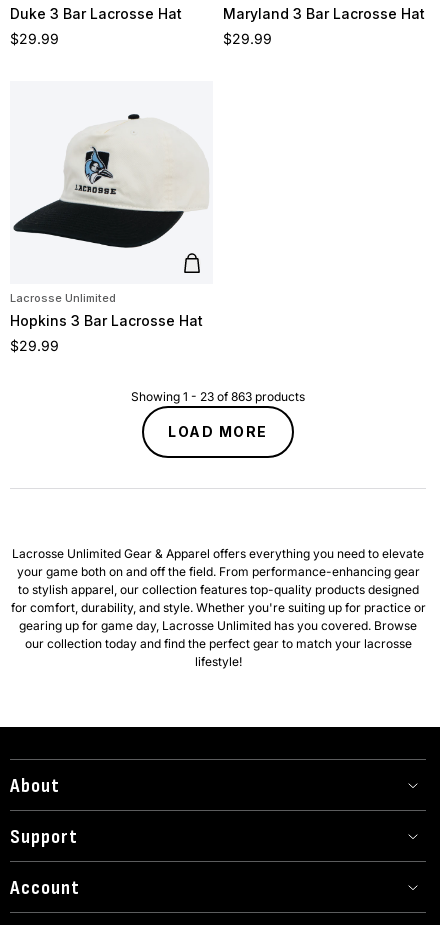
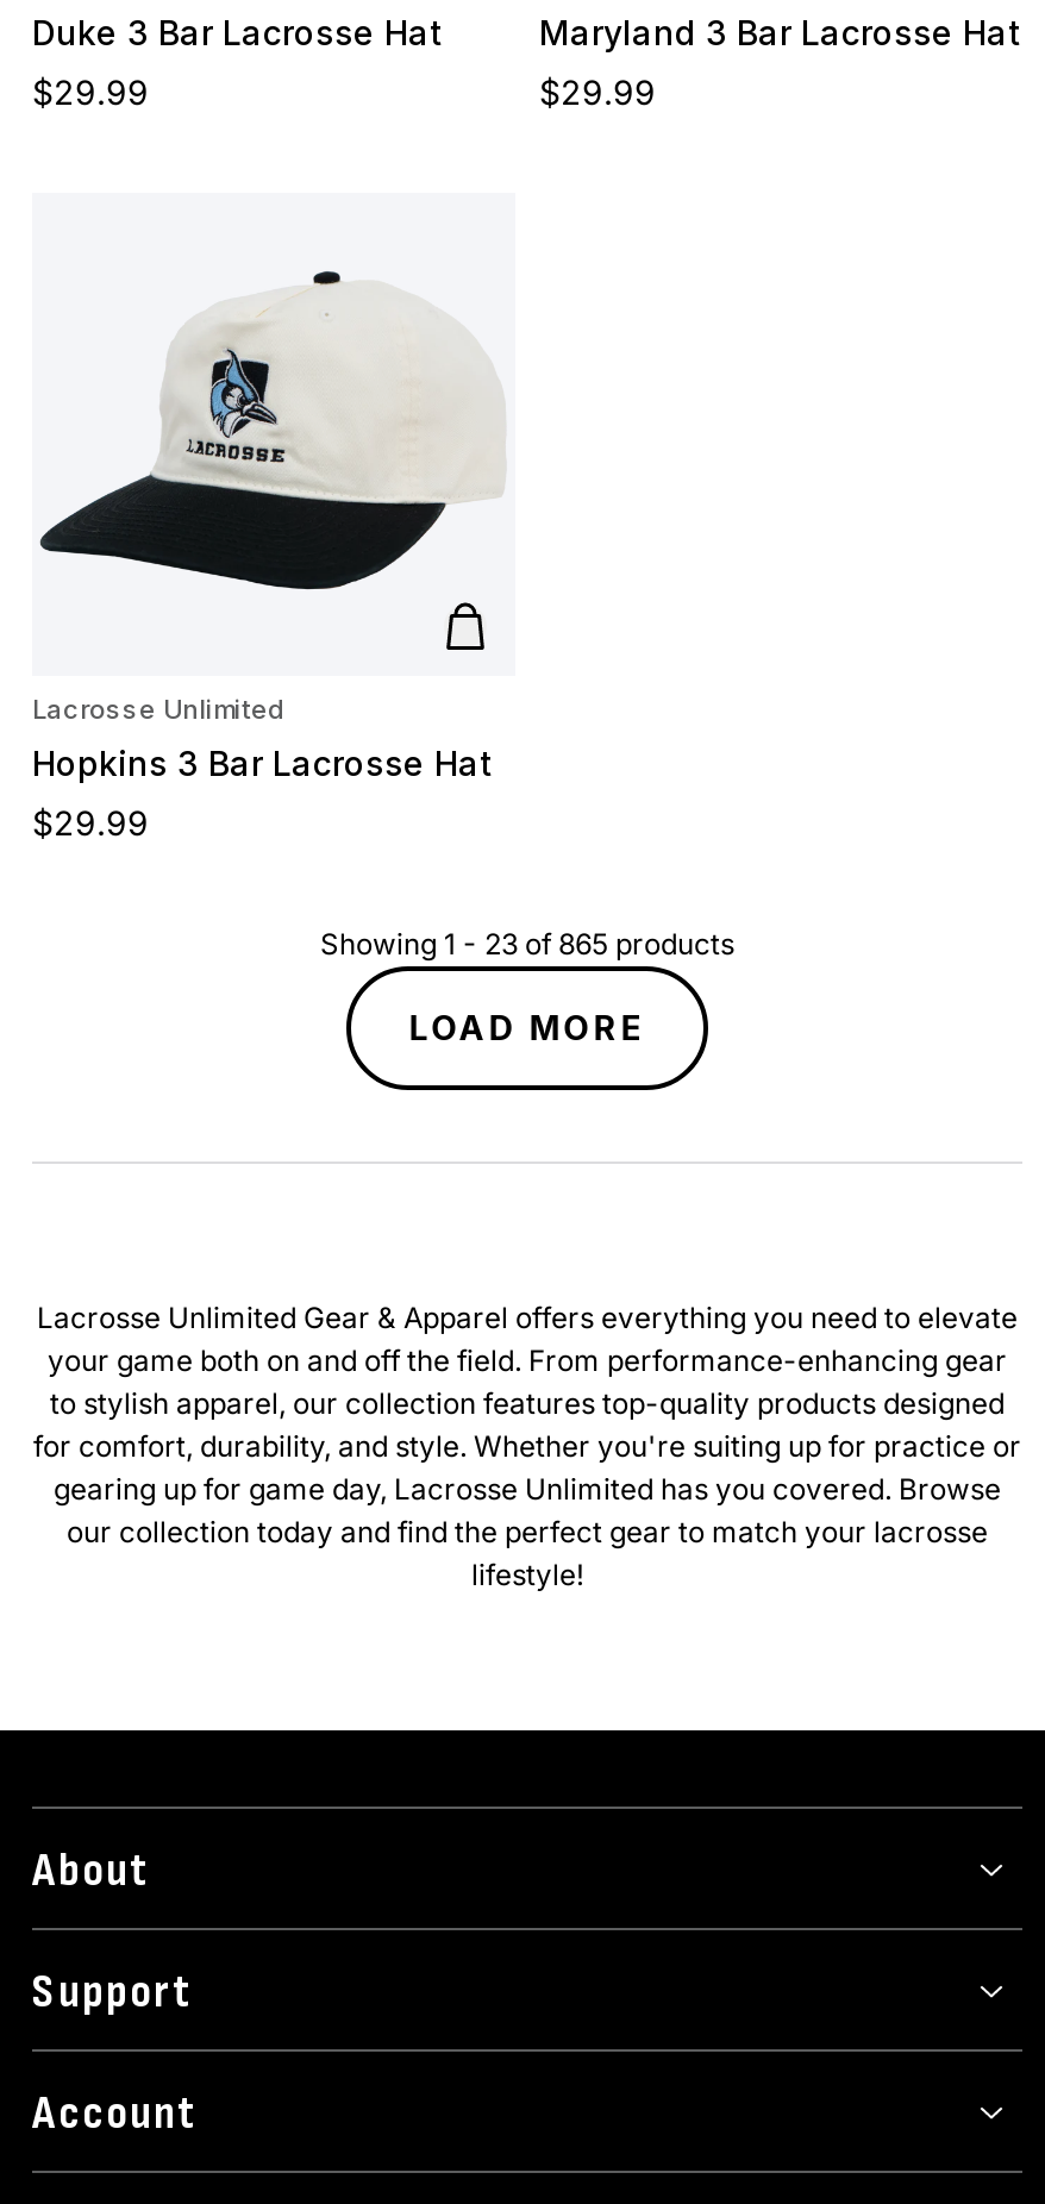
- Showing 1 - 23 of 863 products
+ Showing 1 - 23 of 865 products
